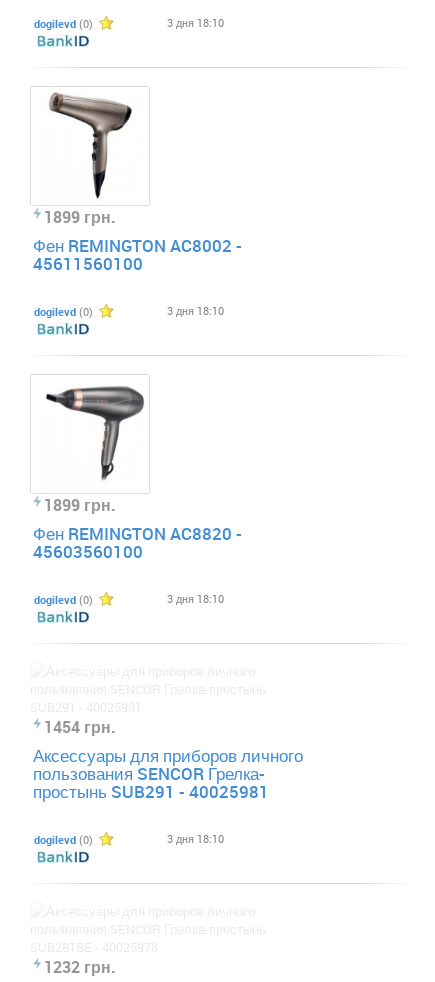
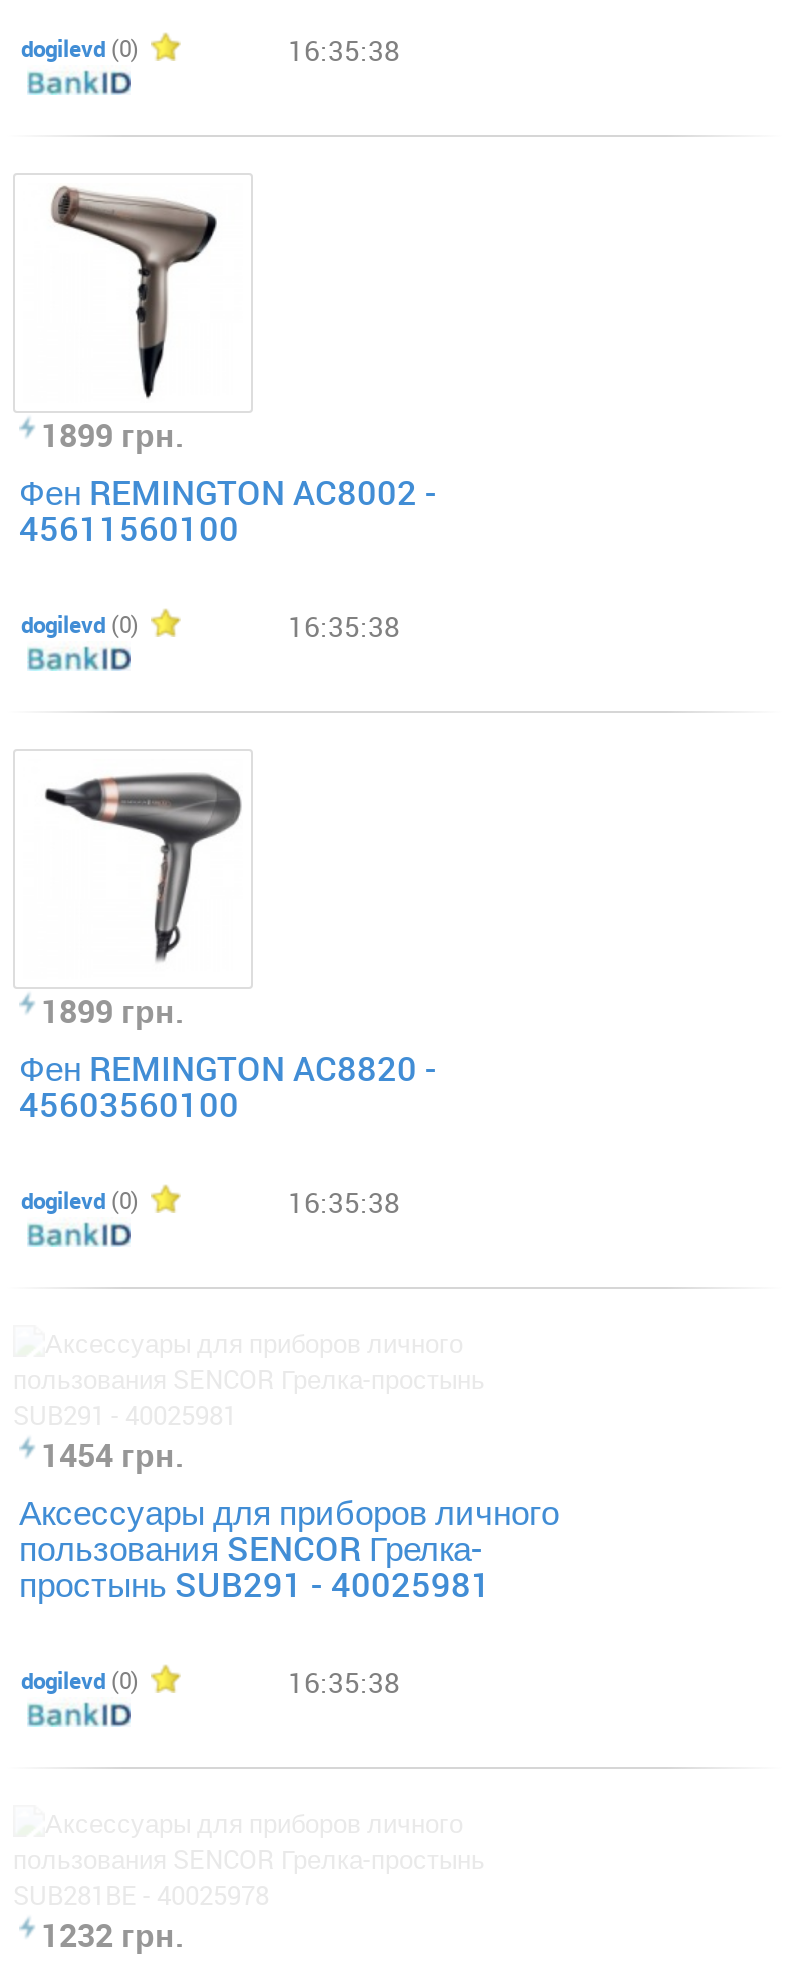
- 3 дня 18:10
+ 16:35:38

- 3 дня 18:10
+ 16:35:38

- 3 дня 18:10
+ 16:35:38

- 3 дня 18:10
+ 16:35:38
